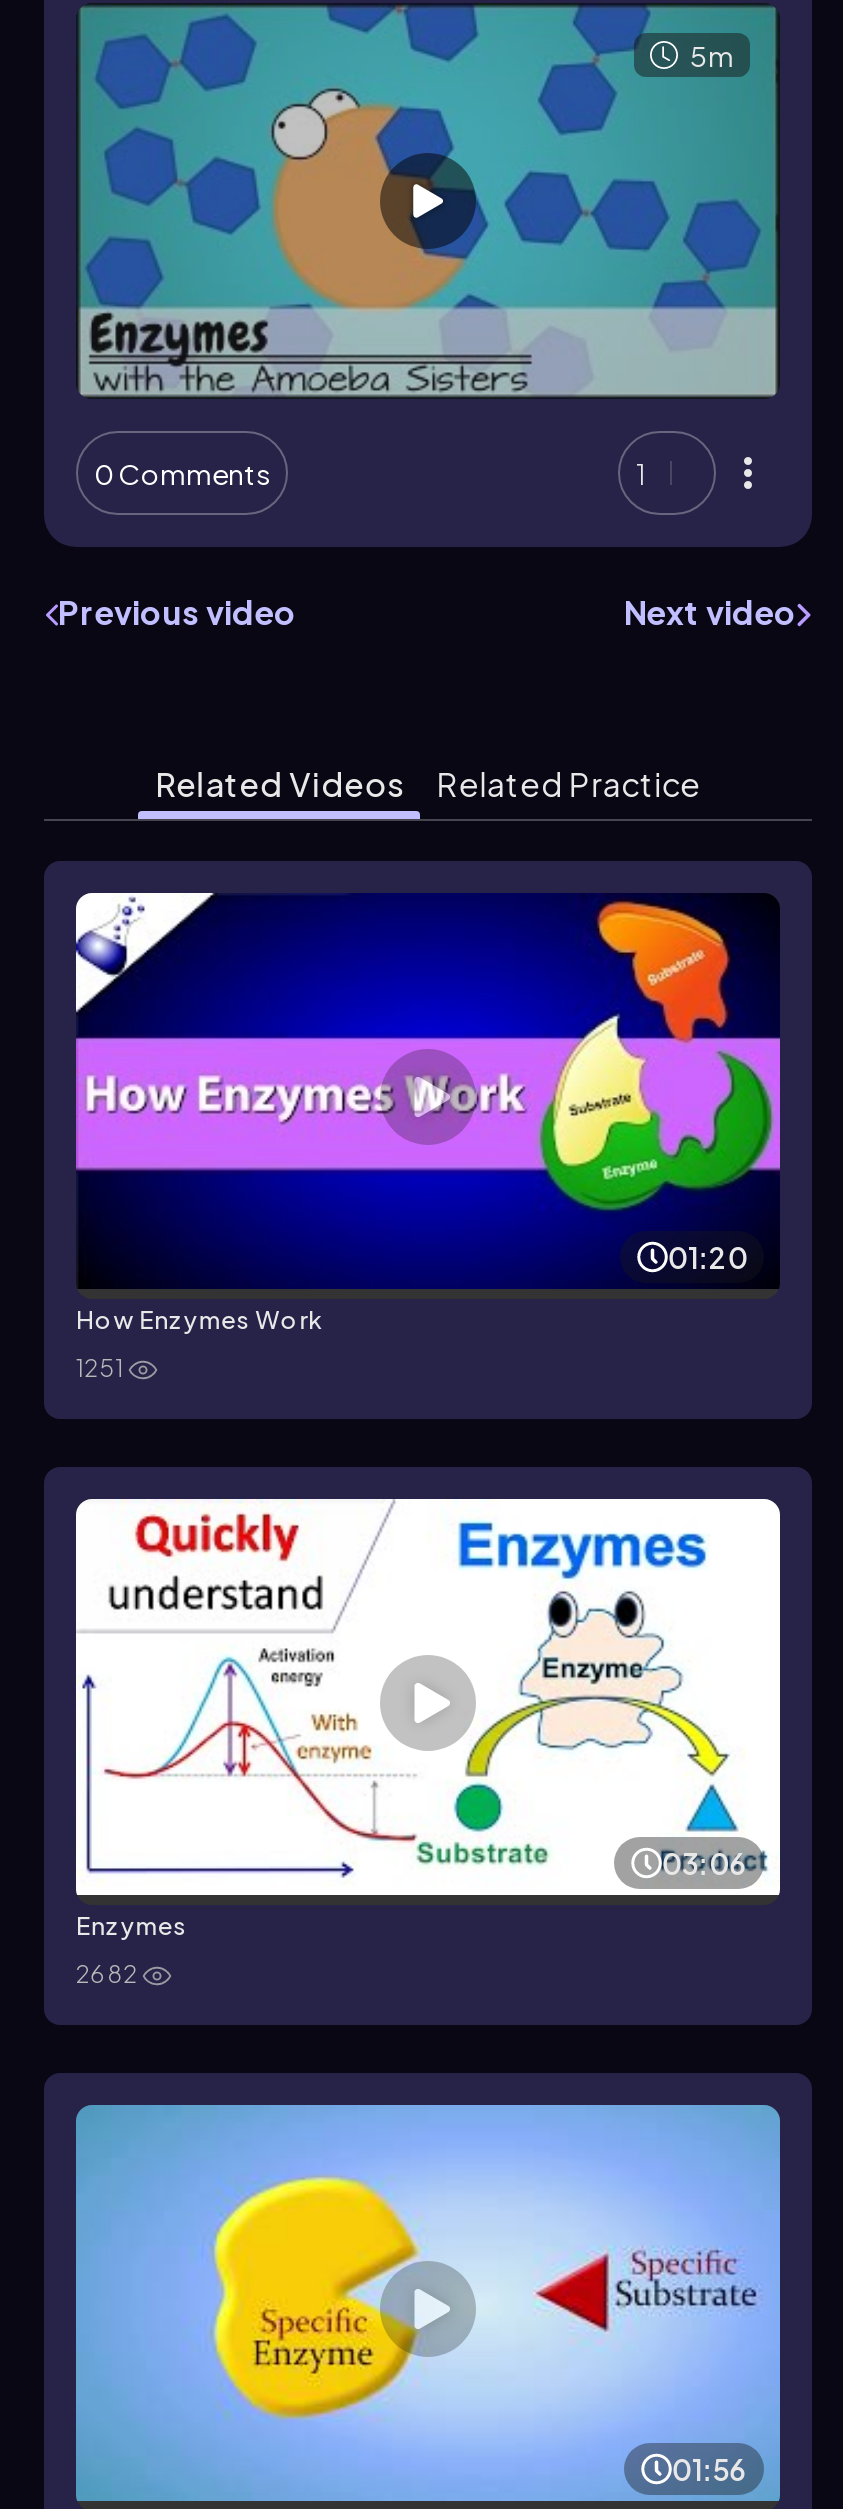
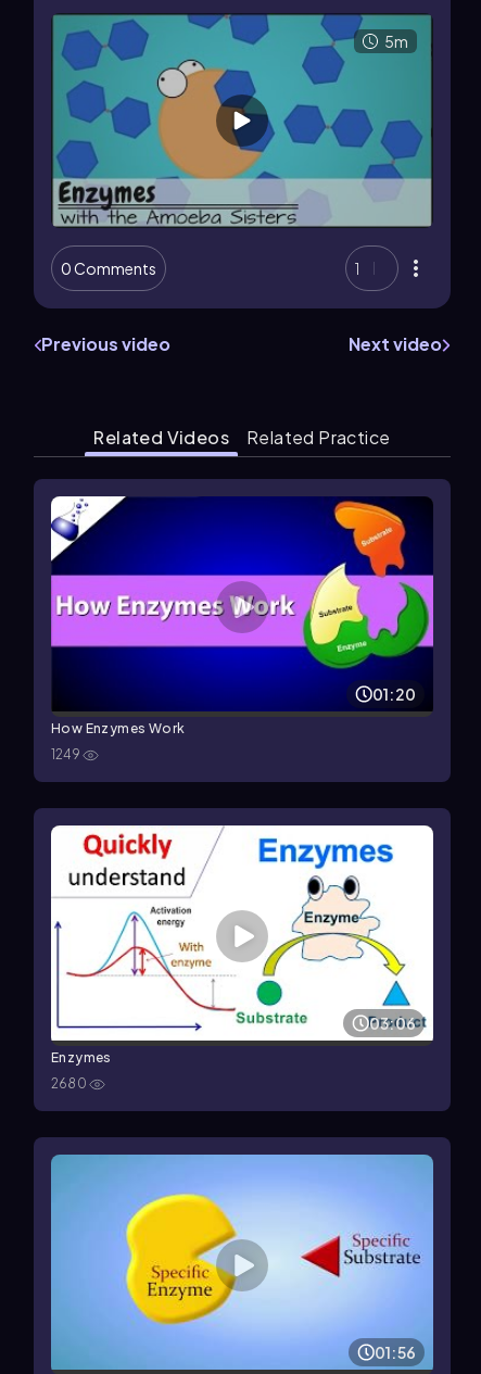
- 1251
+ 1249

- 2682
+ 2680
